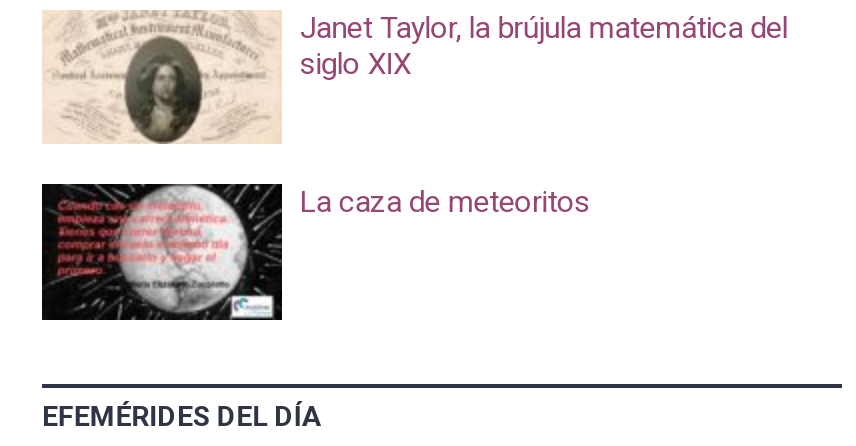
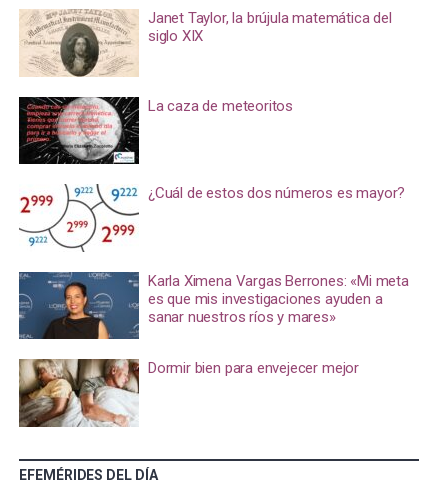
+ [image]
+ Karla Ximena Vargas Berrones: «Mi meta
+ es que mis investigaciones ayuden a
+ sanar nuestros ríos y mares»
+ Dormir bien para envejecer mejor

+ [image]

+ [image]
+ ¿Cuál de estos dos números es mayor?
